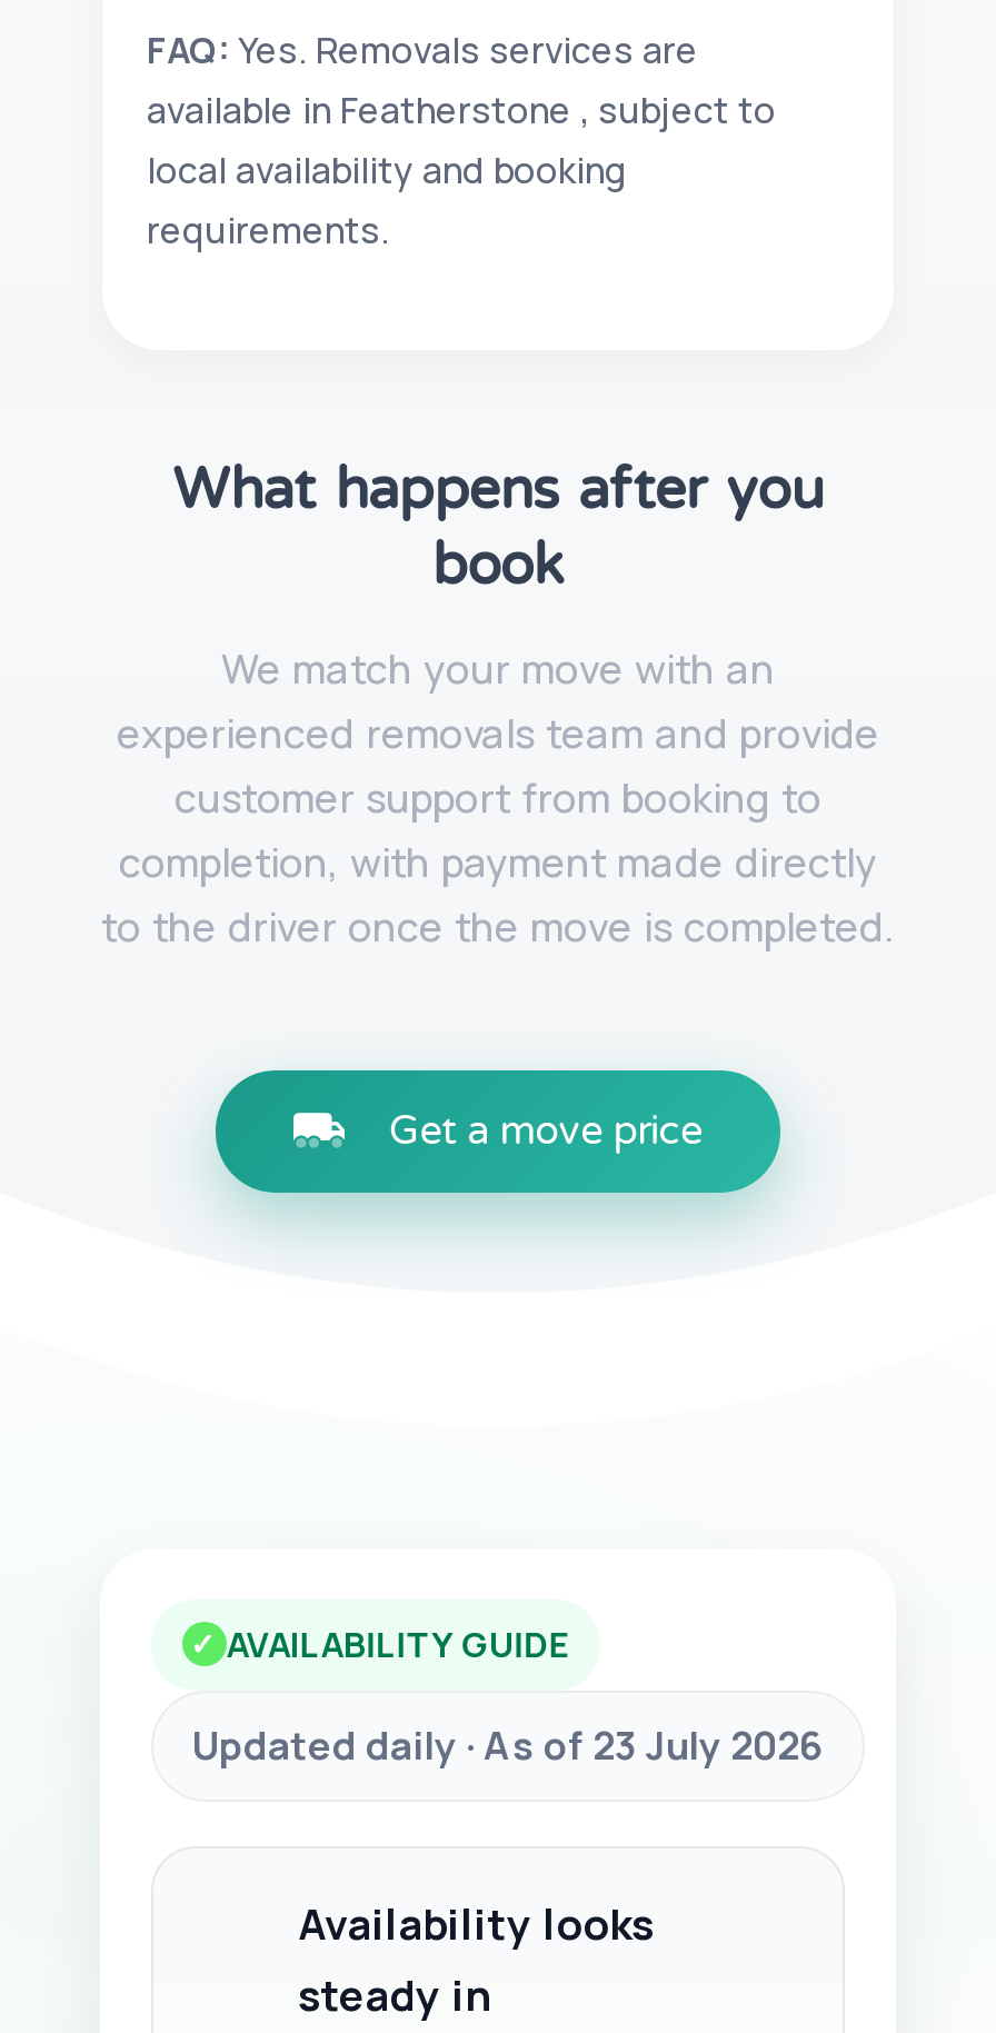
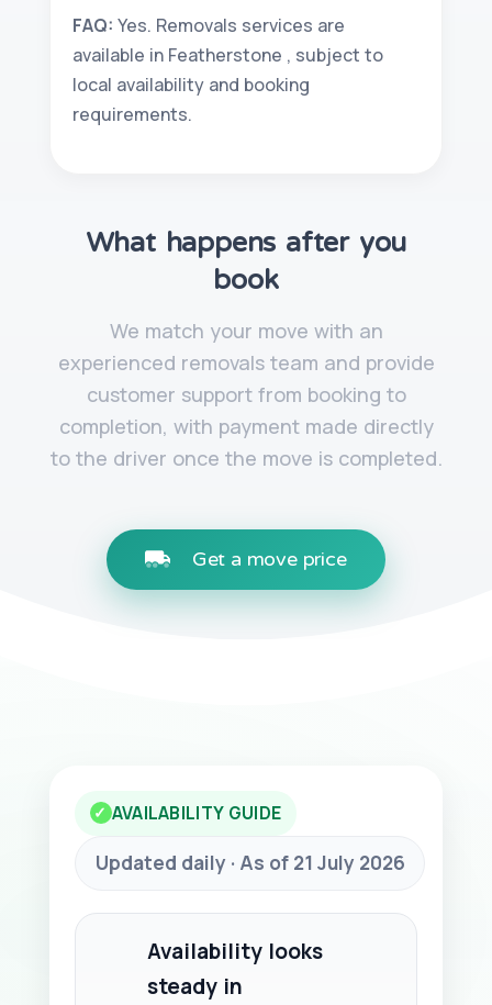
- Updated daily · As of 23 July 2026
+ Updated daily · As of 21 July 2026
